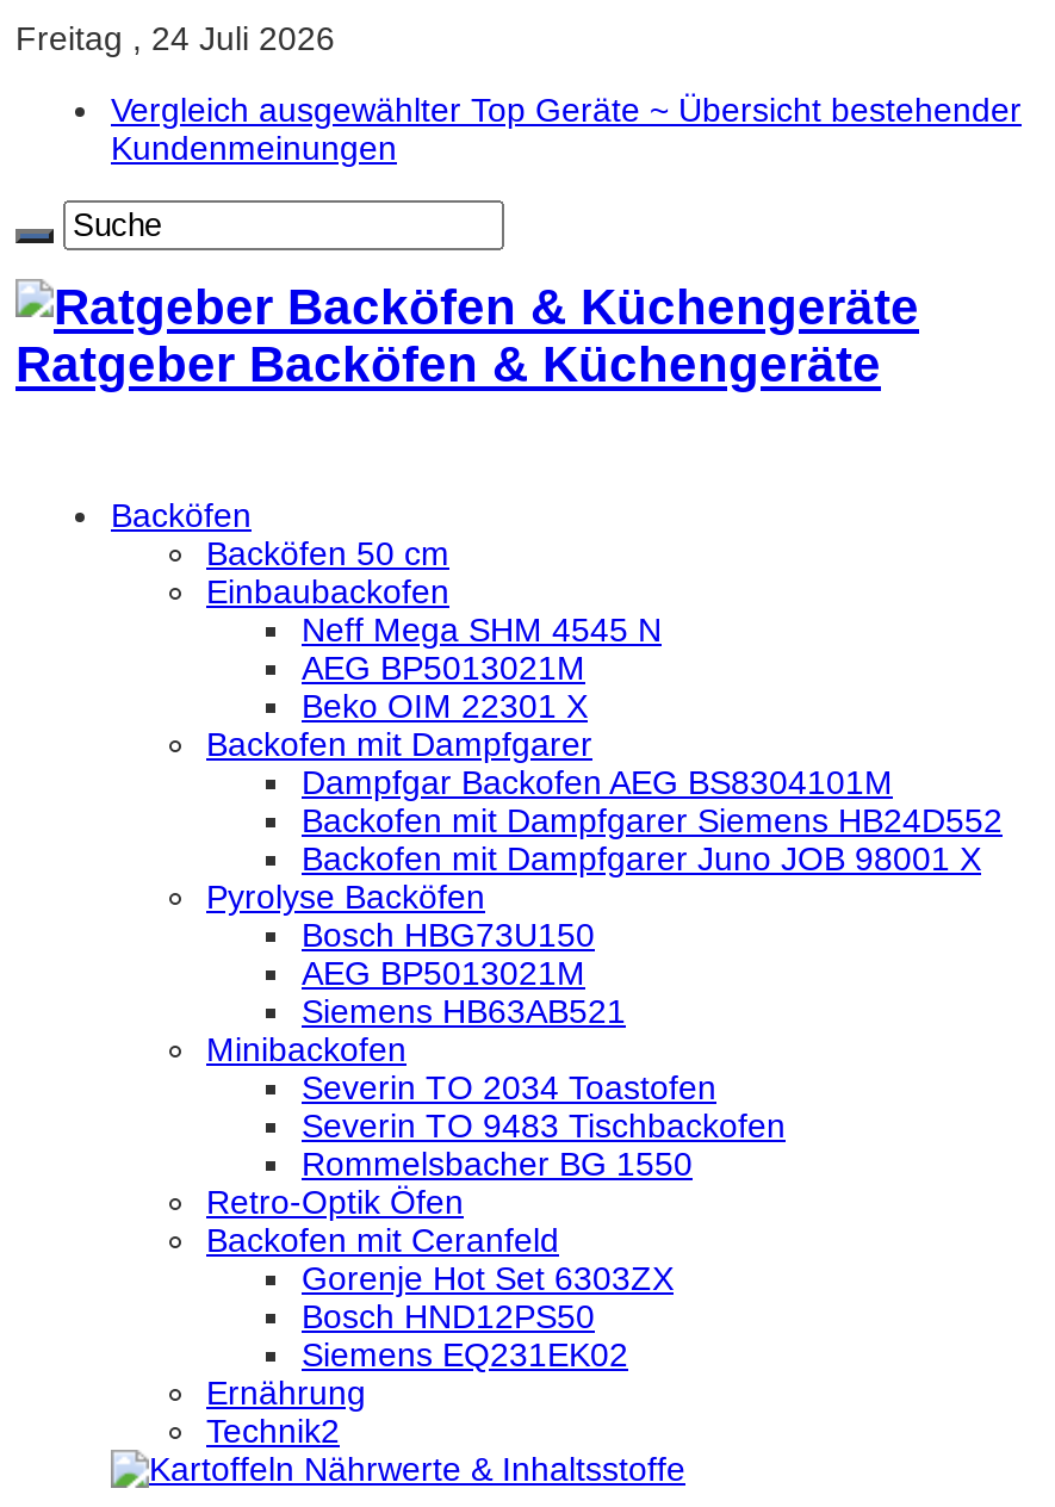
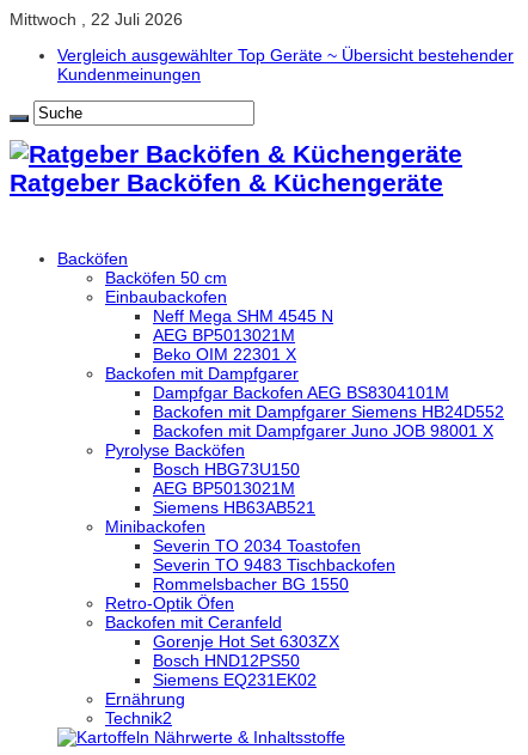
- Freitag , 24 Juli 2026
+ Mittwoch , 22 Juli 2026
